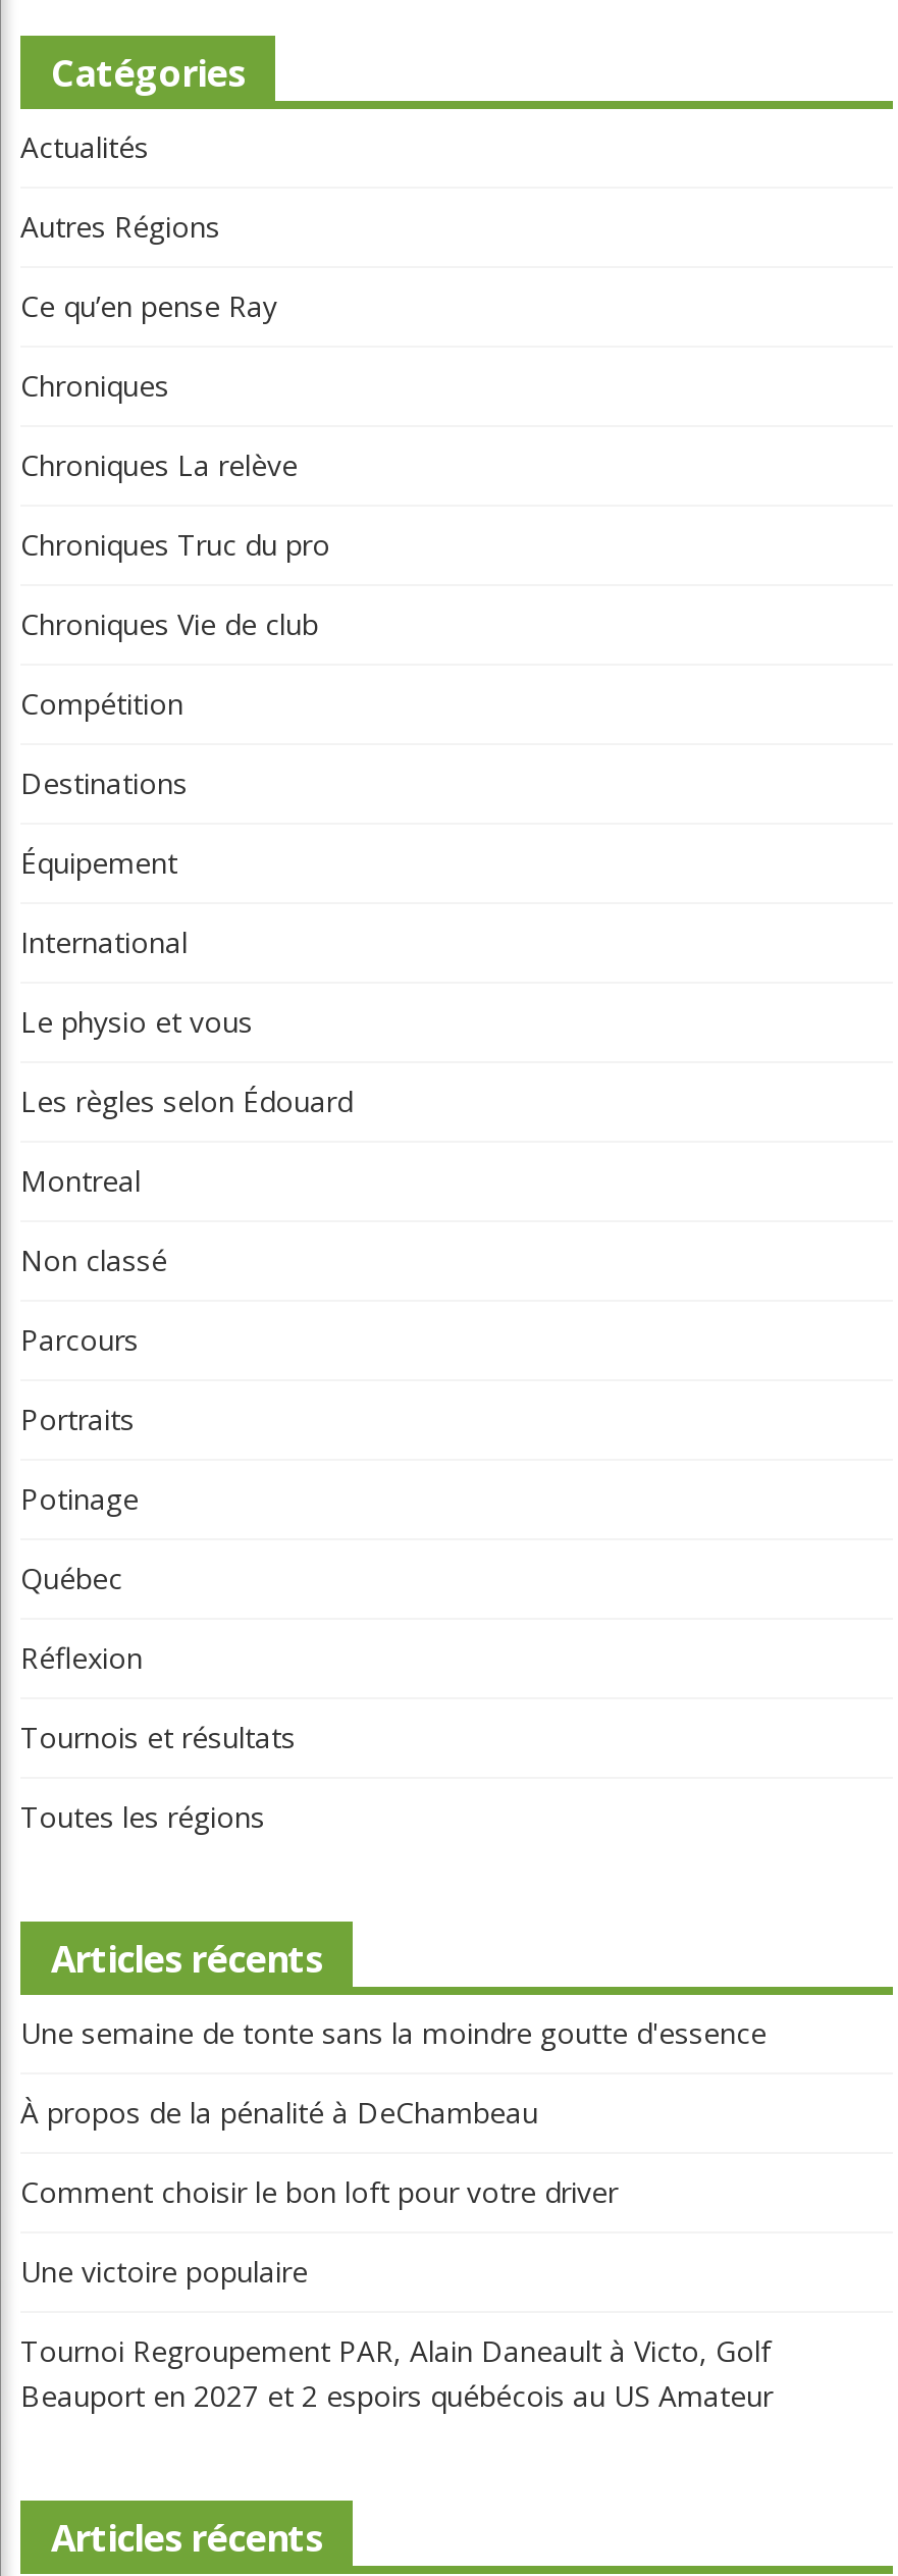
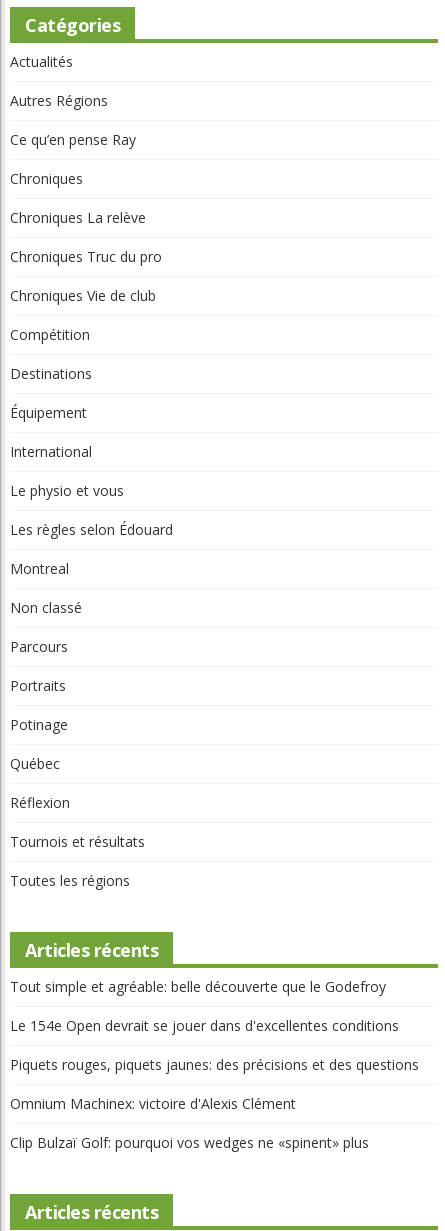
- Une semaine de tonte sans la moindre goutte d'essence
+ Tout simple et agréable: belle découverte que le Godefroy

- À propos de la pénalité à DeChambeau
+ Le 154e Open devrait se jouer dans d'excellentes conditions

- Comment choisir le bon loft pour votre driver
+ Piquets rouges, piquets jaunes: des précisions et des questions

- Une victoire populaire
+ Omnium Machinex: victoire d'Alexis Clément

- Tournoi Regroupement PAR, Alain Daneault à Victo, Golf
- Beauport en 2027 et 2 espoirs québécois au US Amateur
+ Clip Bulzaï Golf: pourquoi vos wedges ne «spinent» plus
